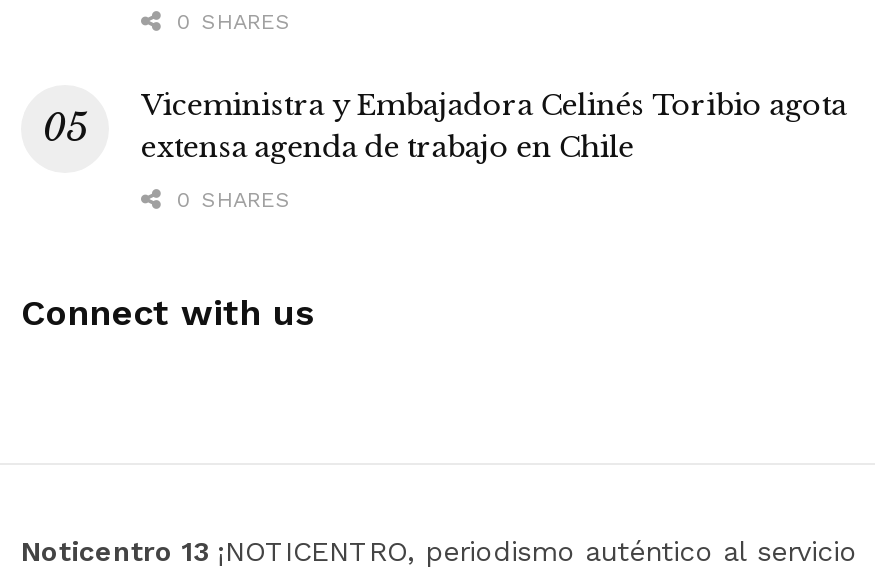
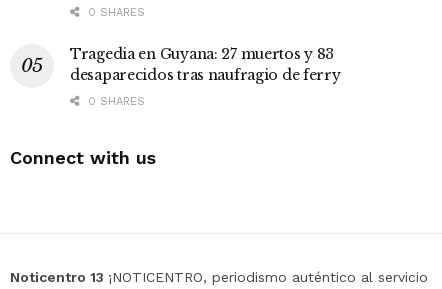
- Viceministra y Embajadora Celinés Toribio agota
- extensa agenda de trabajo en Chile
+ Tragedia en Guyana: 27 muertos y 83
+ desaparecidos tras naufragio de ferry
